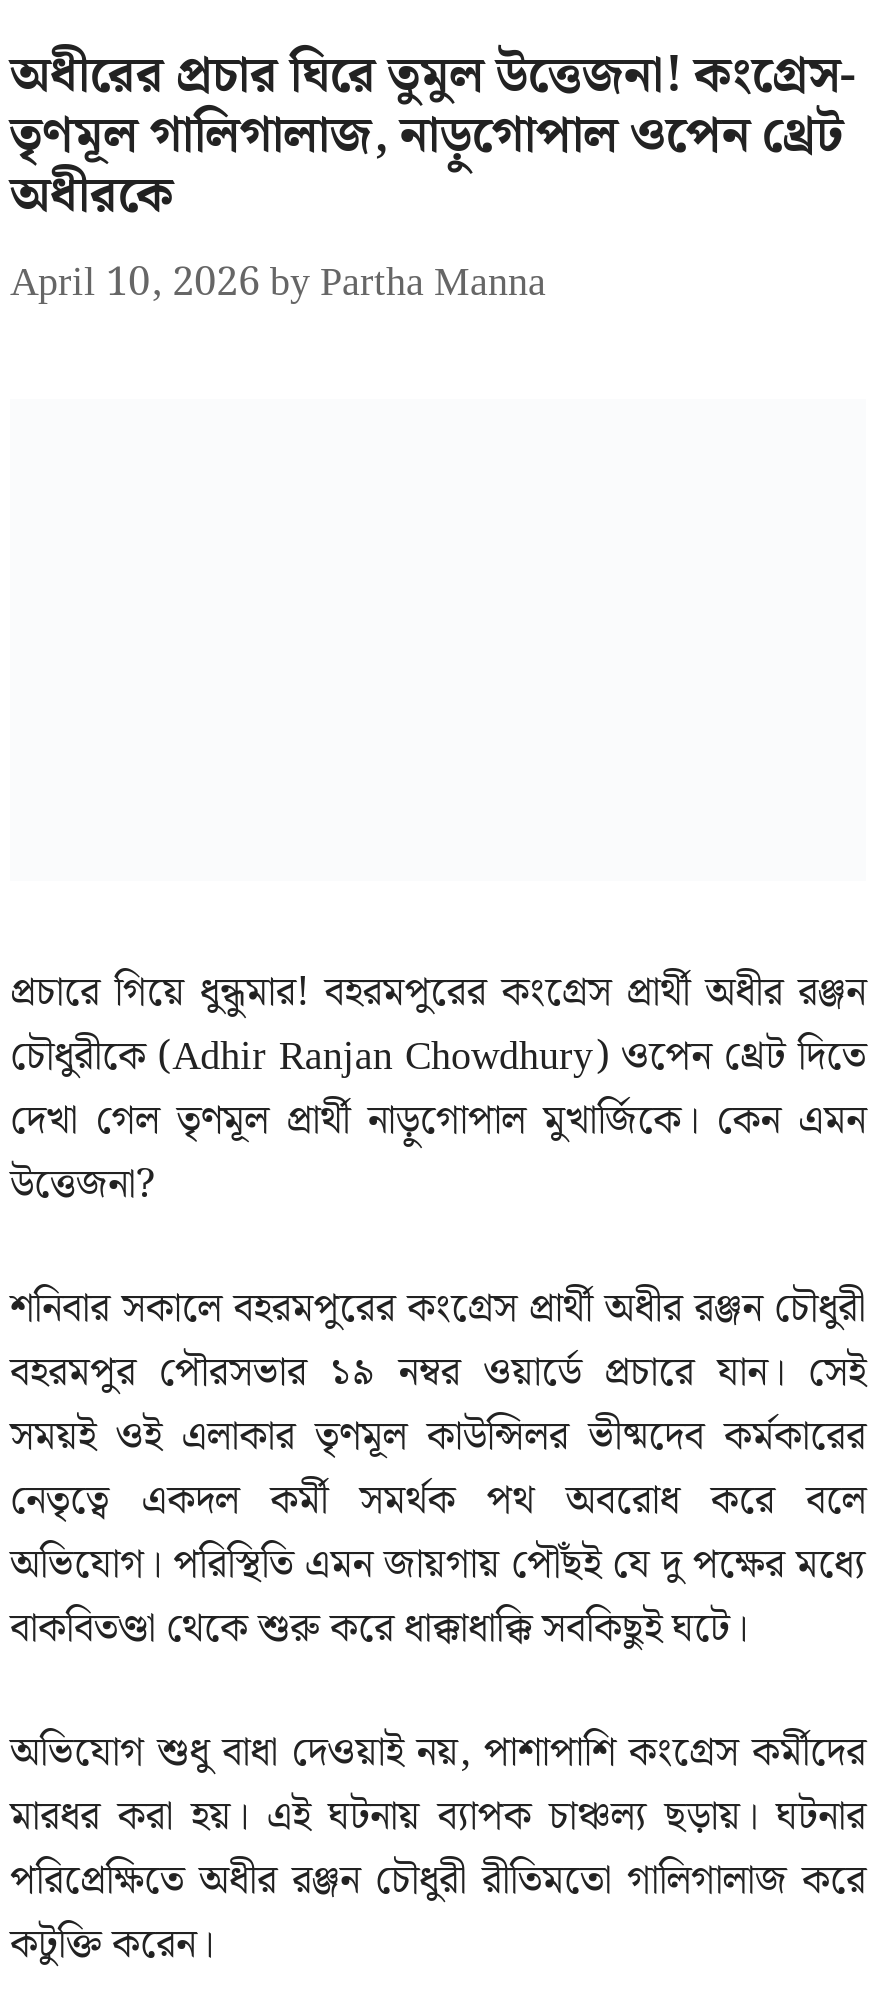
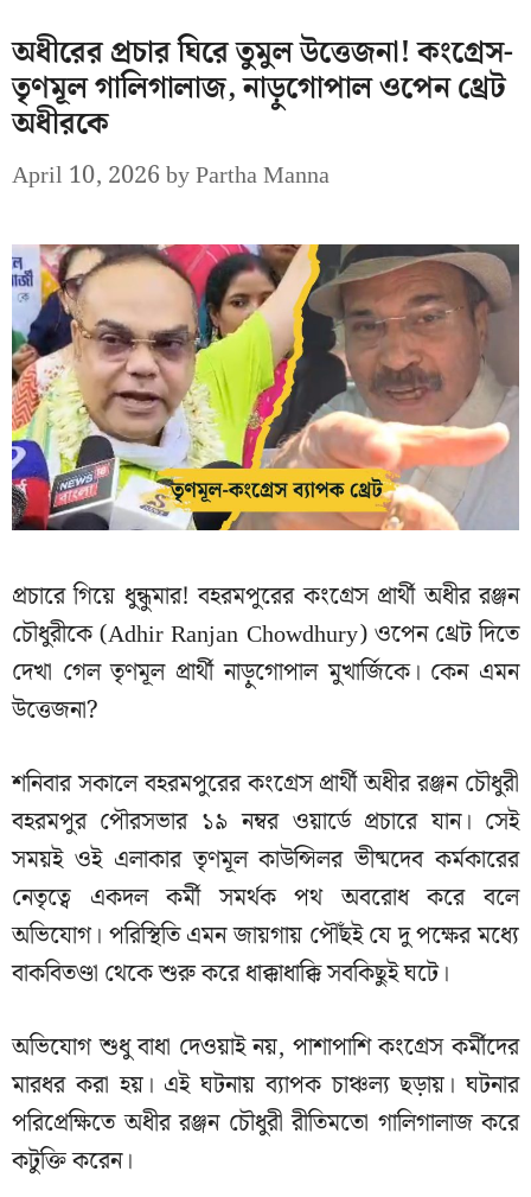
+ [image]
